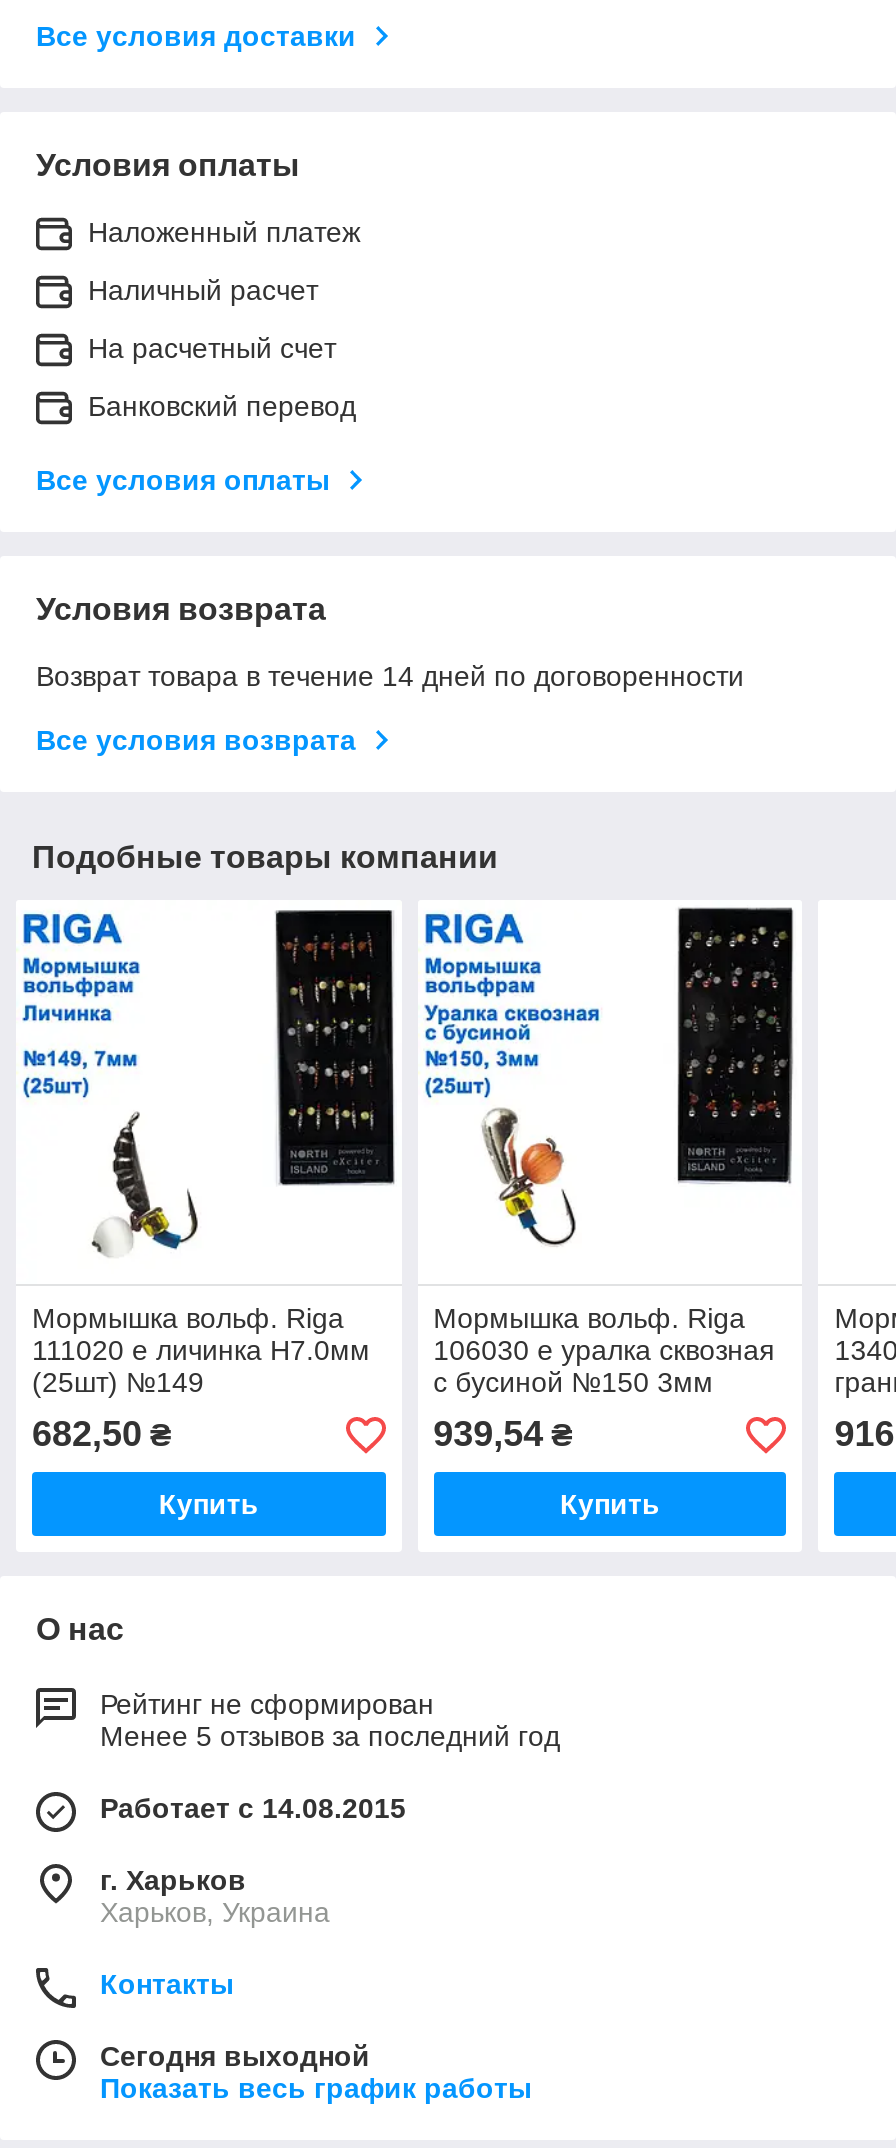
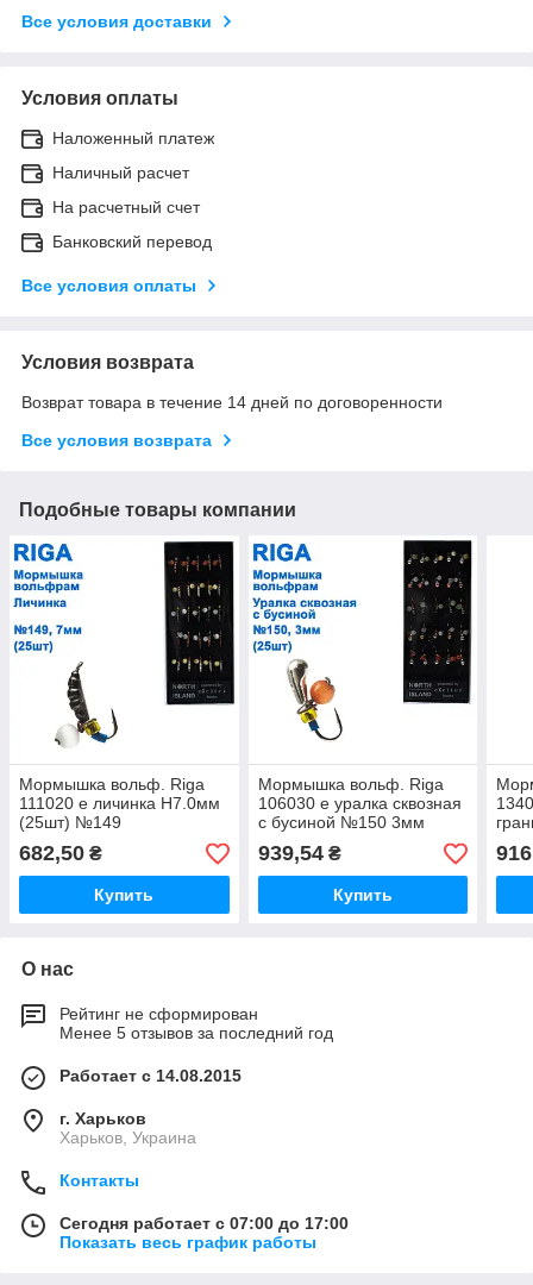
- Сегодня выходной
+ Сегодня работает с 07:00 до 17:00
